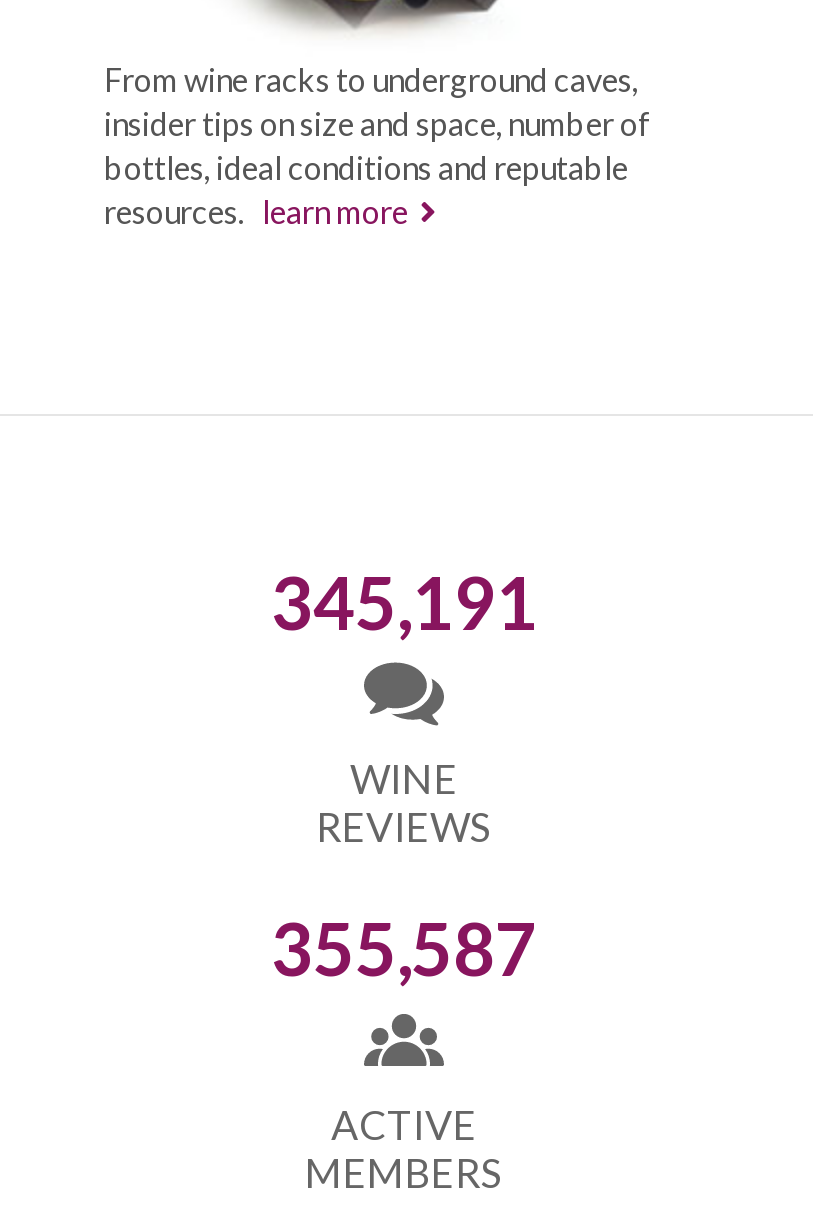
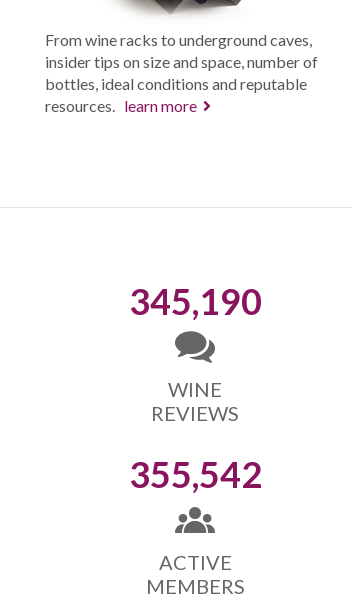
- 345,191
+ 345,190

- 355,587
+ 355,542
